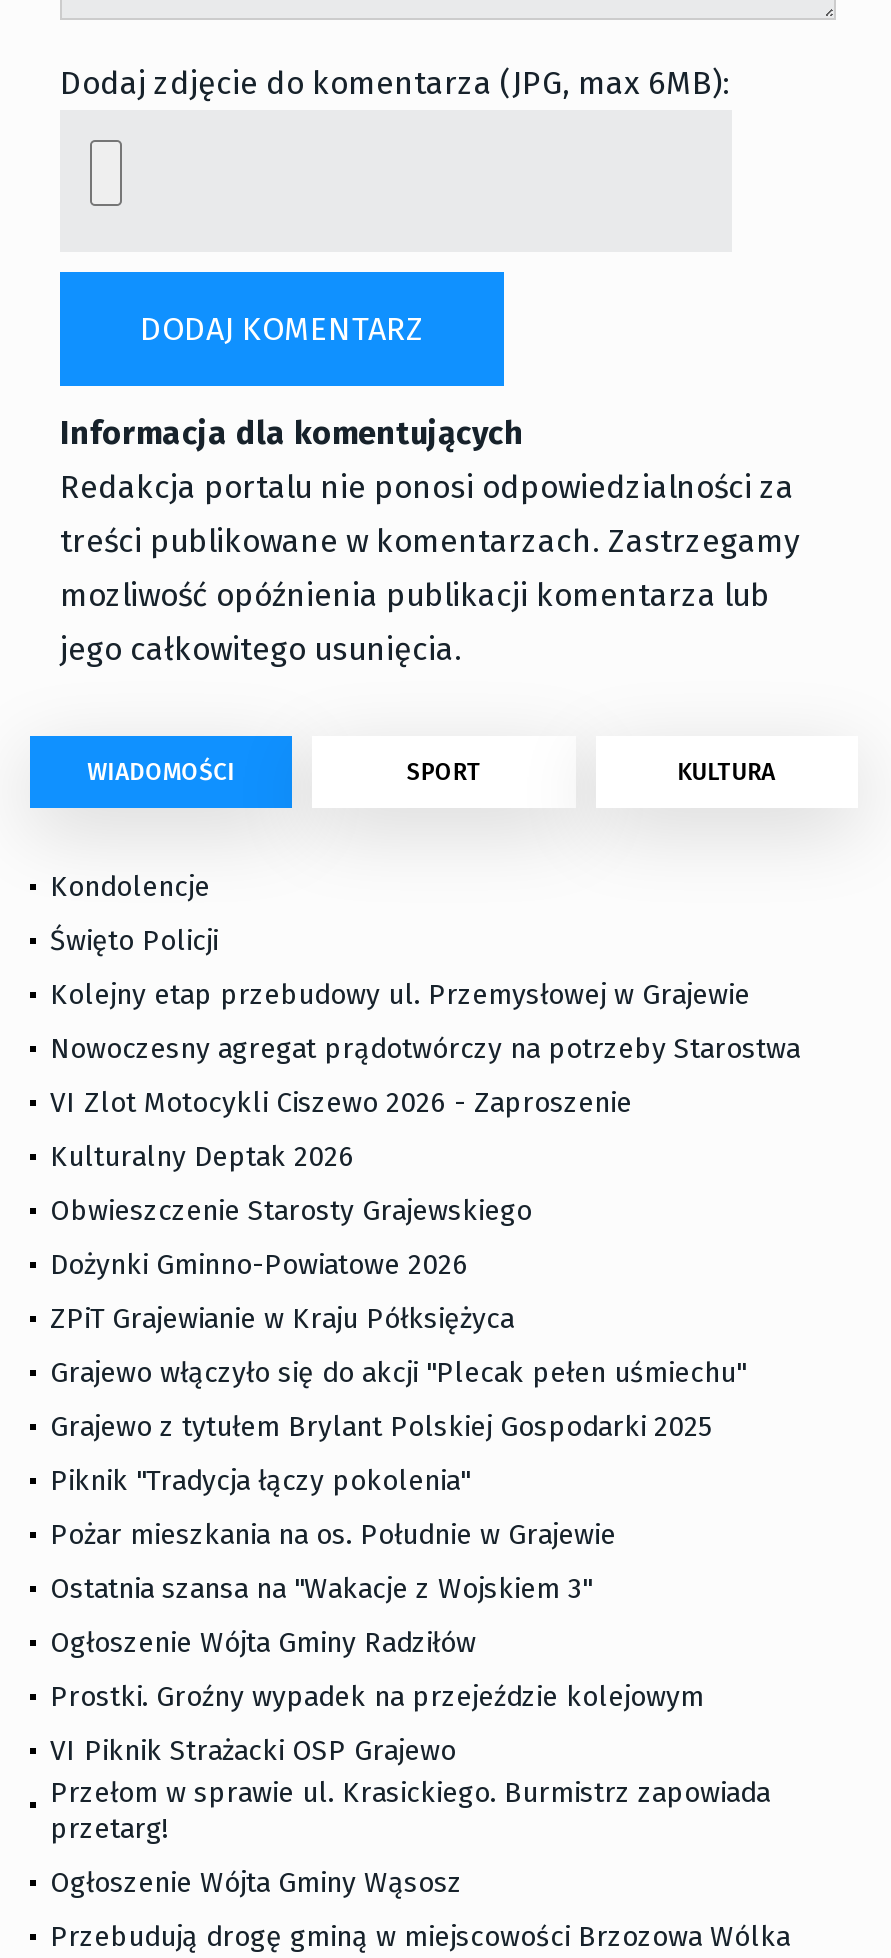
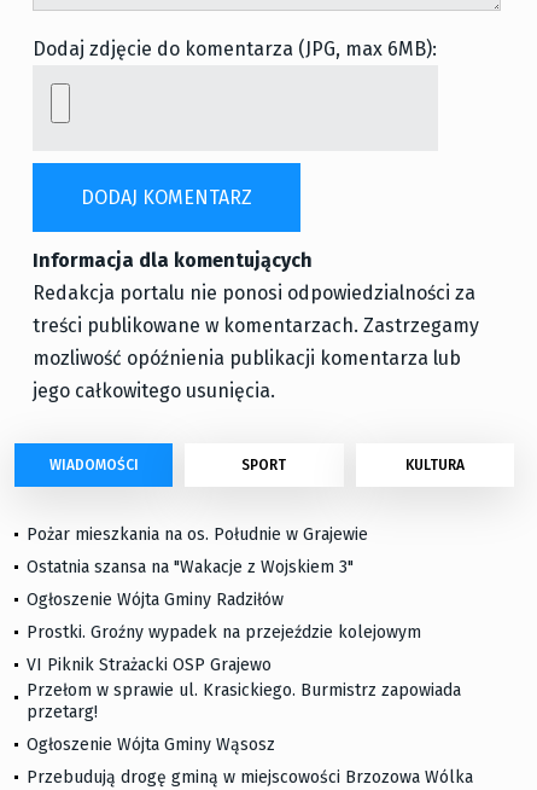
- Kondolencje
- Święto Policji
- Kolejny etap przebudowy ul. Przemysłowej w Grajewie
- Nowoczesny agregat prądotwórczy na potrzeby Starostwa
- VI Zlot Motocykli Ciszewo 2026 - Zaproszenie
- Kulturalny Deptak 2026
- Obwieszczenie Starosty Grajewskiego
- Dożynki Gminno-Powiatowe 2026
- ZPiT Grajewianie w Kraju Półksiężyca
- Grajewo włączyło się do akcji "Plecak pełen uśmiechu"
- Grajewo z tytułem Brylant Polskiej Gospodarki 2025
- Piknik "Tradycja łączy pokolenia"
